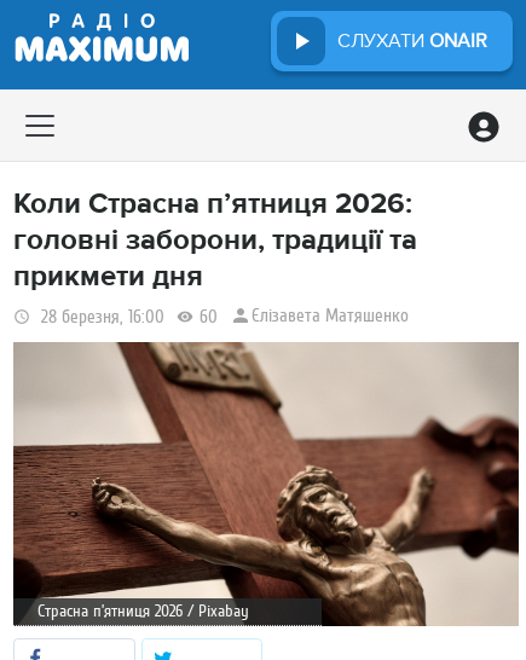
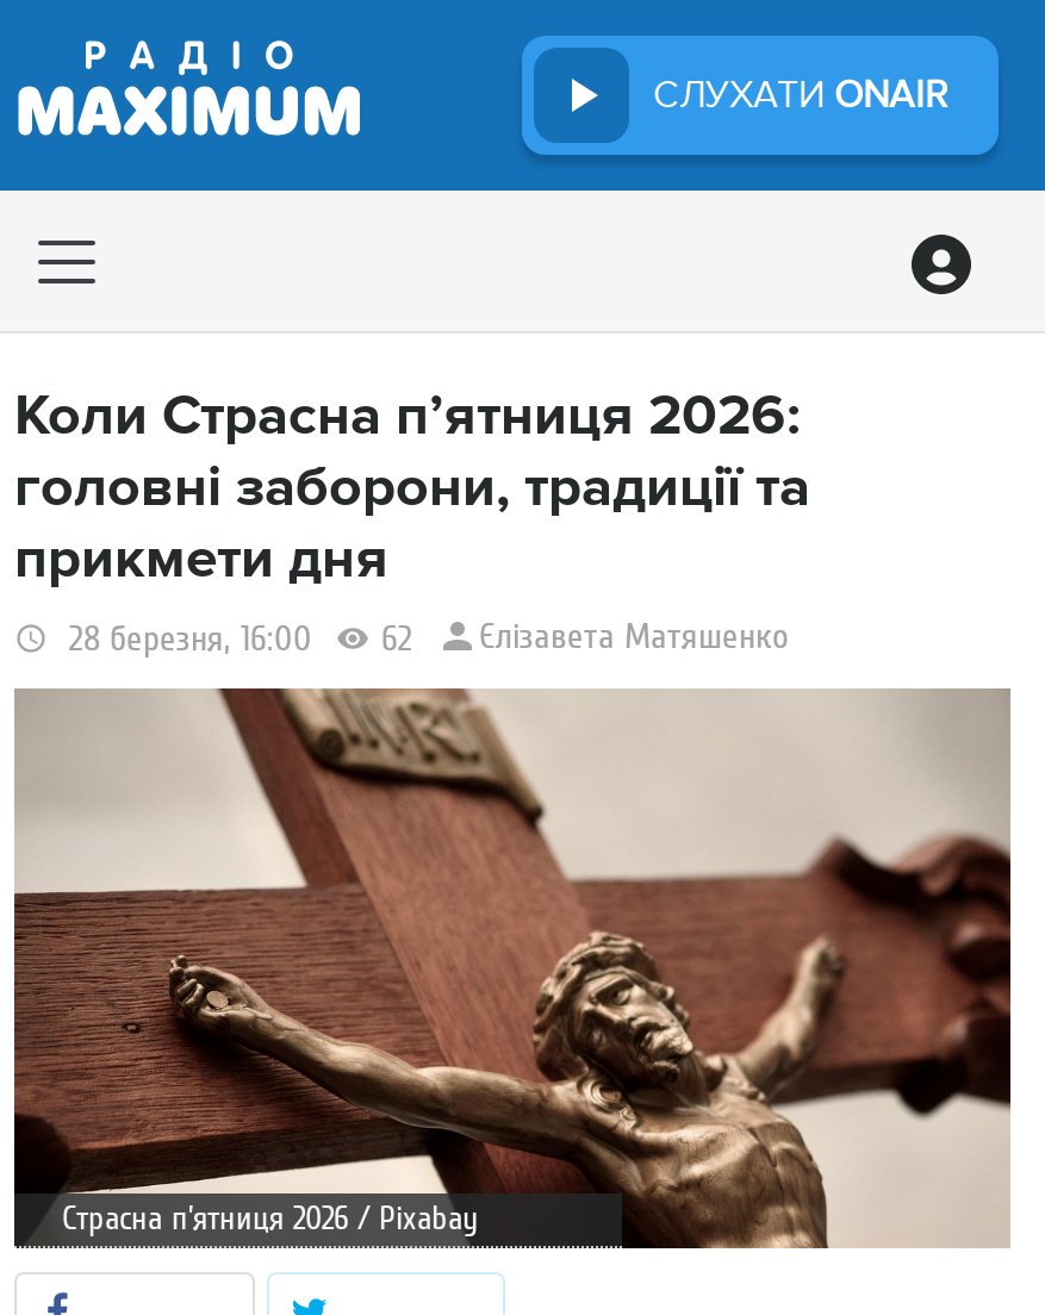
- 28 березня, 16:00 60 Єлізавета Матяшенко
+ 28 березня, 16:00 62 Єлізавета Матяшенко
